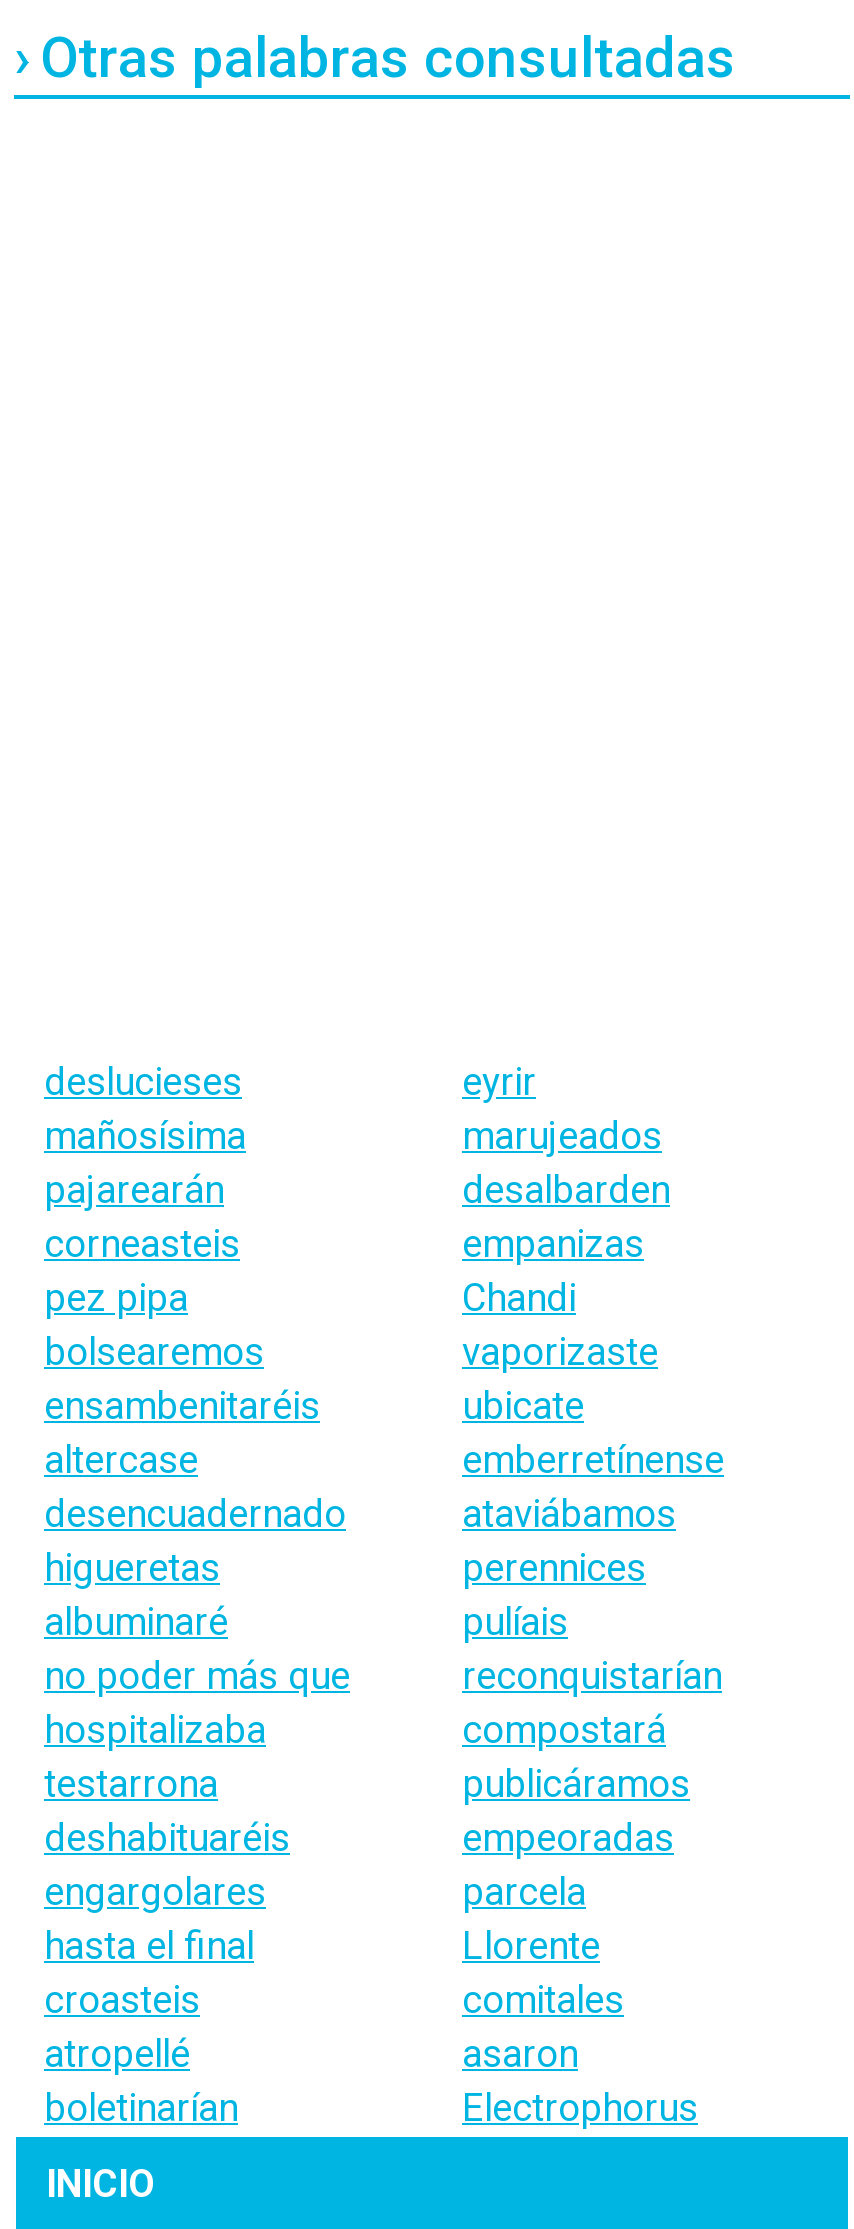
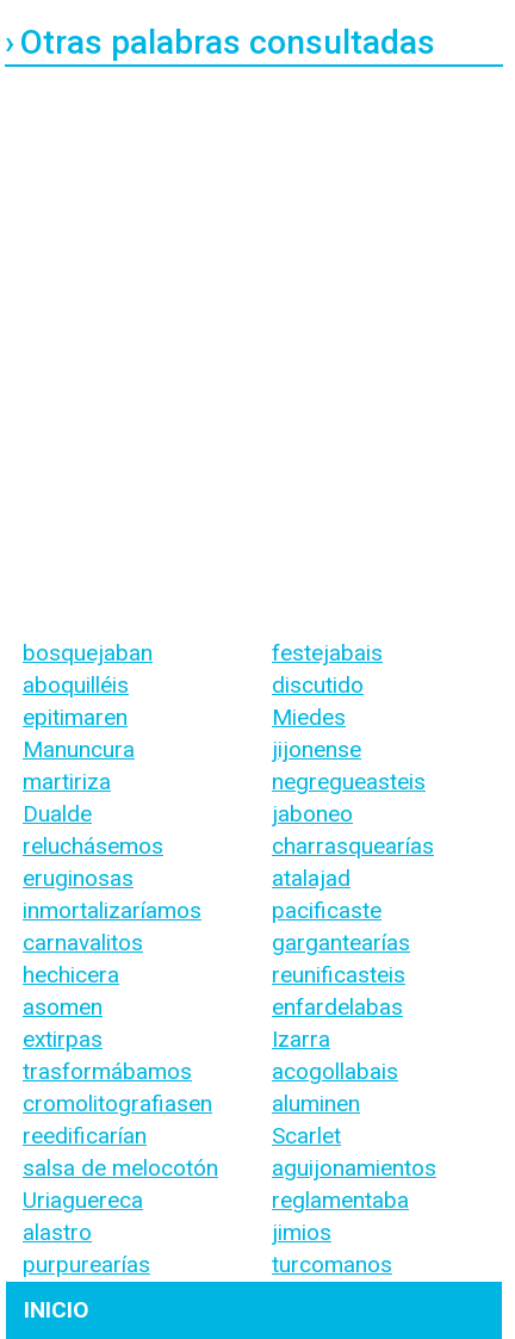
- deslucieses
- eyrir
- mañosísima
- marujeados
- pajarearán
- desalbarden
- corneasteis
- empanizas
- pez pipa
- Chandi
- bolsearemos
- vaporizaste
- ensambenitaréis
- ubicate
- altercase
- emberretínense
- desencuadernado
- ataviábamos
- higueretas
- perennices
- albuminaré
- pulíais
- no poder más que
- reconquistarían
- hospitalizaba
- compostará
- testarrona
- publicáramos
- deshabituaréis
- empeoradas
- engargolares
- parcela
- hasta el final
- Llorente
- croasteis
- comitales
- atropellé
- asaron
- boletinarían
- Electrophorus
+ bosquejaban
+ festejabais
+ aboquilléis
+ discutido
+ epitimaren
+ Miedes
+ Manuncura
+ jijonense
+ martiriza
+ negregueasteis
+ Dualde
+ jaboneo
+ reluchásemos
+ charrasquearías
+ eruginosas
+ atalajad
+ inmortalizaríamos
+ pacificaste
+ carnavalitos
+ gargantearías
+ hechicera
+ reunificasteis
+ asomen
+ enfardelabas
+ extirpas
+ Izarra
+ trasformábamos
+ acogollabais
+ cromolitografiasen
+ aluminen
+ reedificarían
+ Scarlet
+ salsa de melocotón
+ aguijonamientos
+ Uriaguereca
+ reglamentaba
+ alastro
+ jimios
+ purpurearías
+ turcomanos
